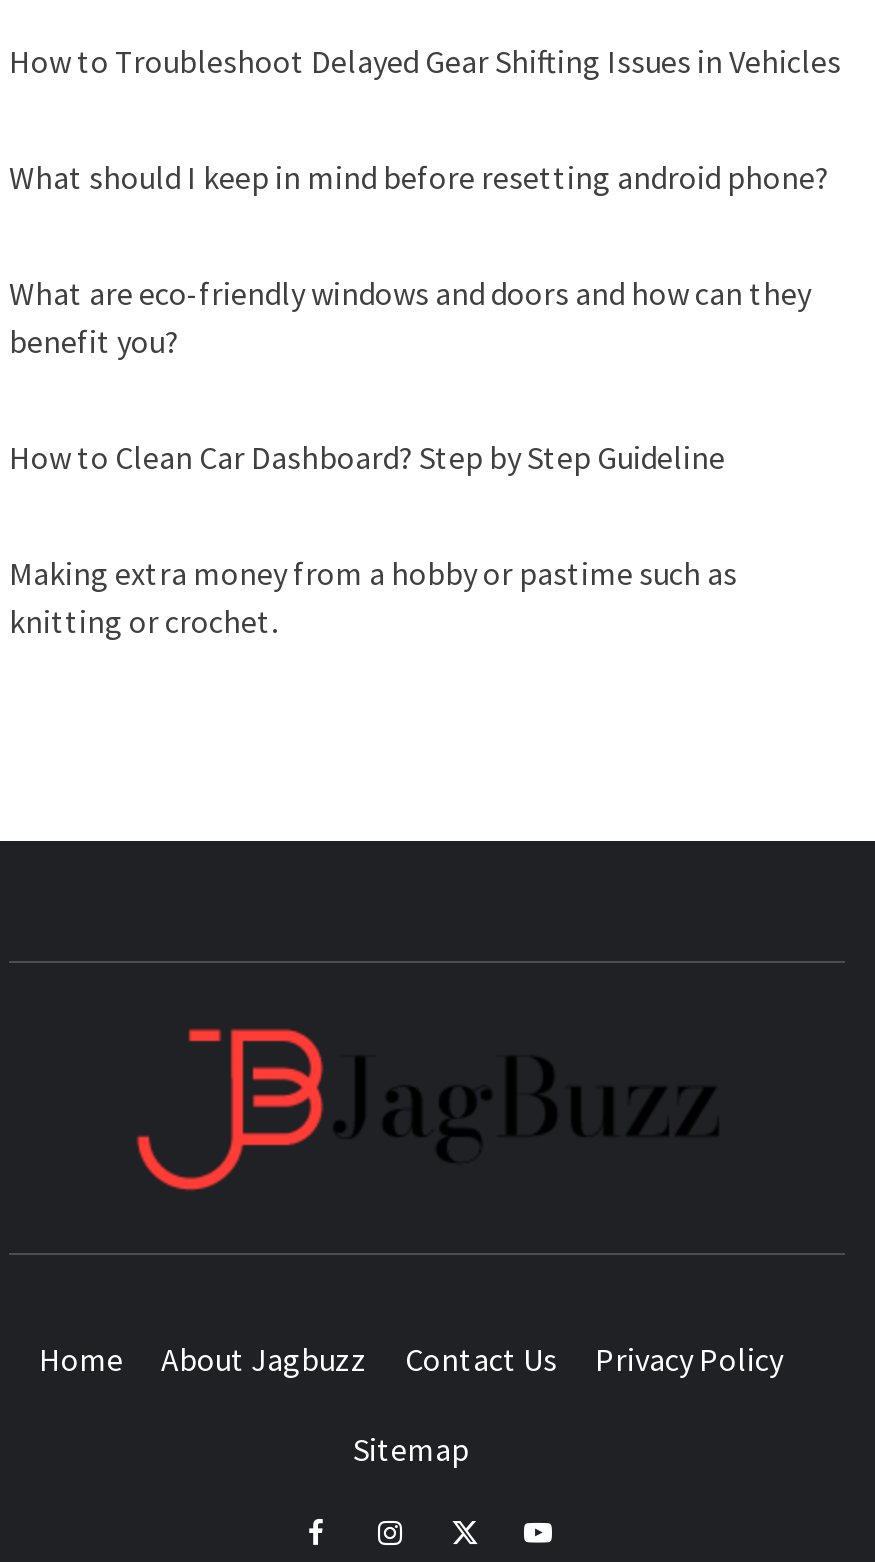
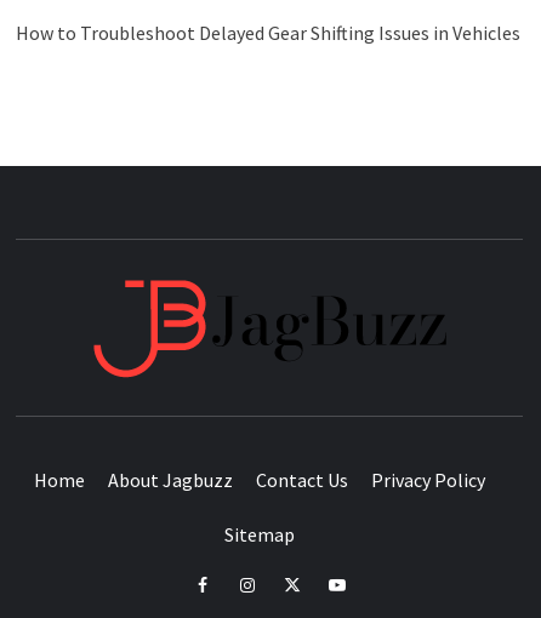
- What should I keep in mind before resetting android phone?
- What are eco-friendly windows and doors and how can they
- benefit you?
- How to Clean Car Dashboard? Step by Step Guideline
- Making extra money from a hobby or pastime such as
- knitting or crochet.
